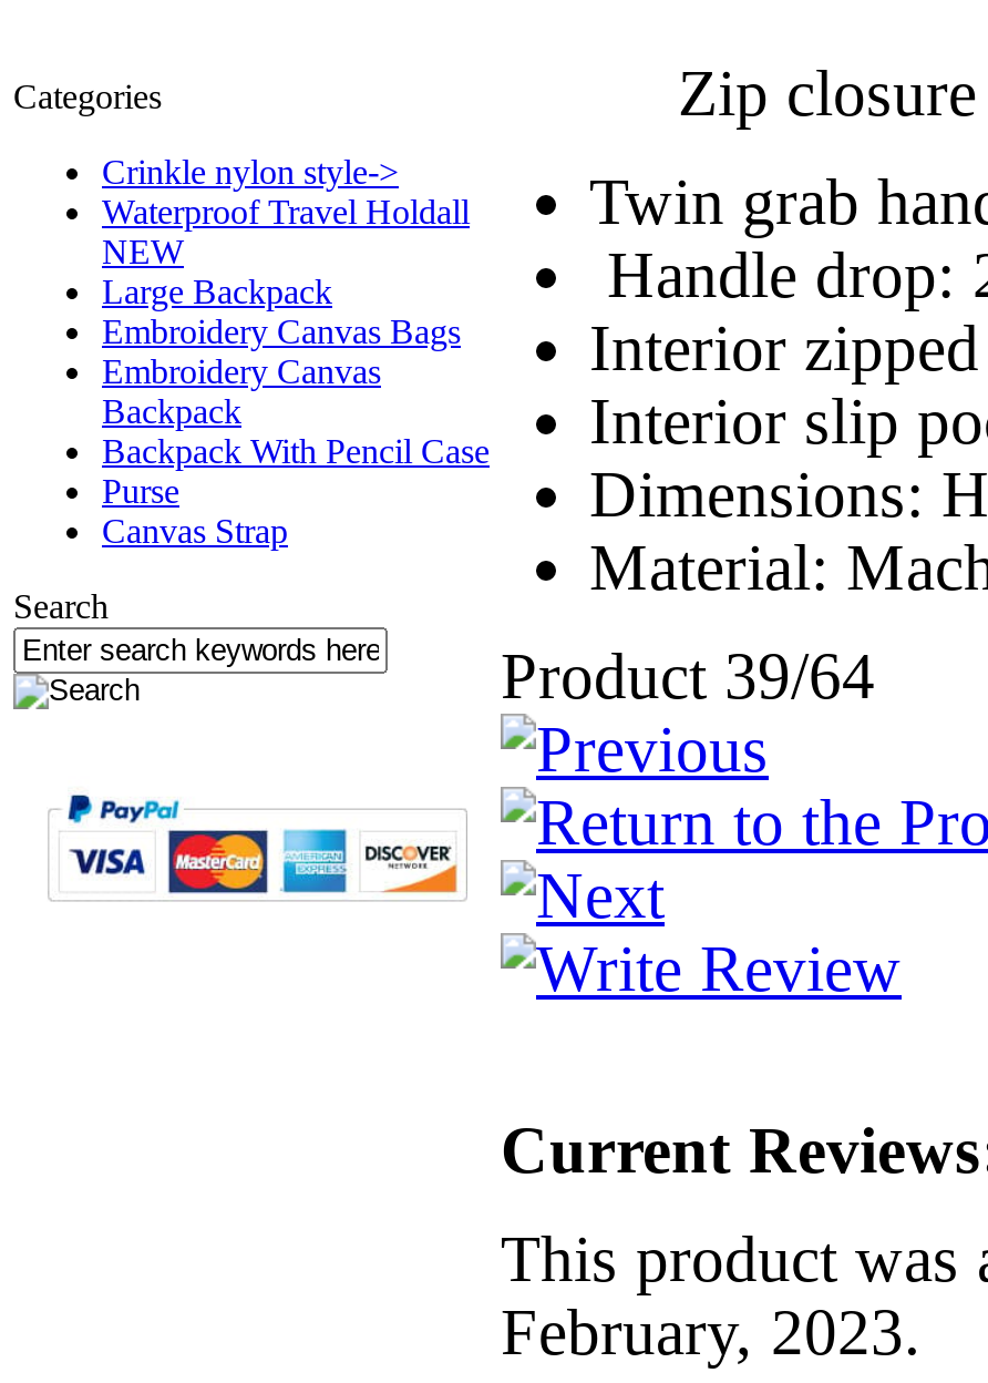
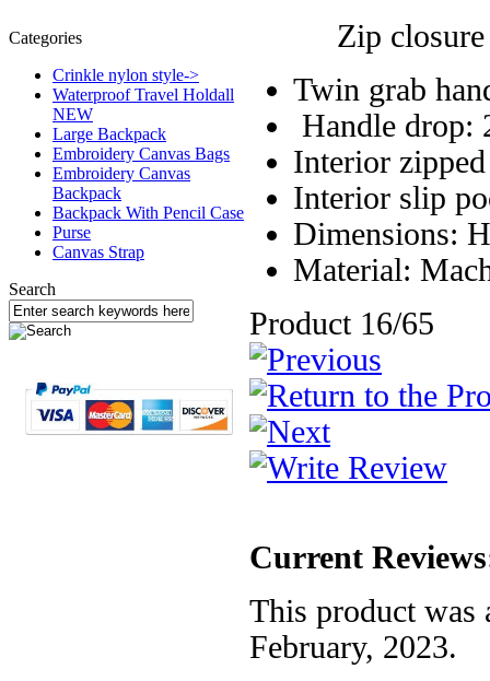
- Product 39/64
+ Product 16/65
